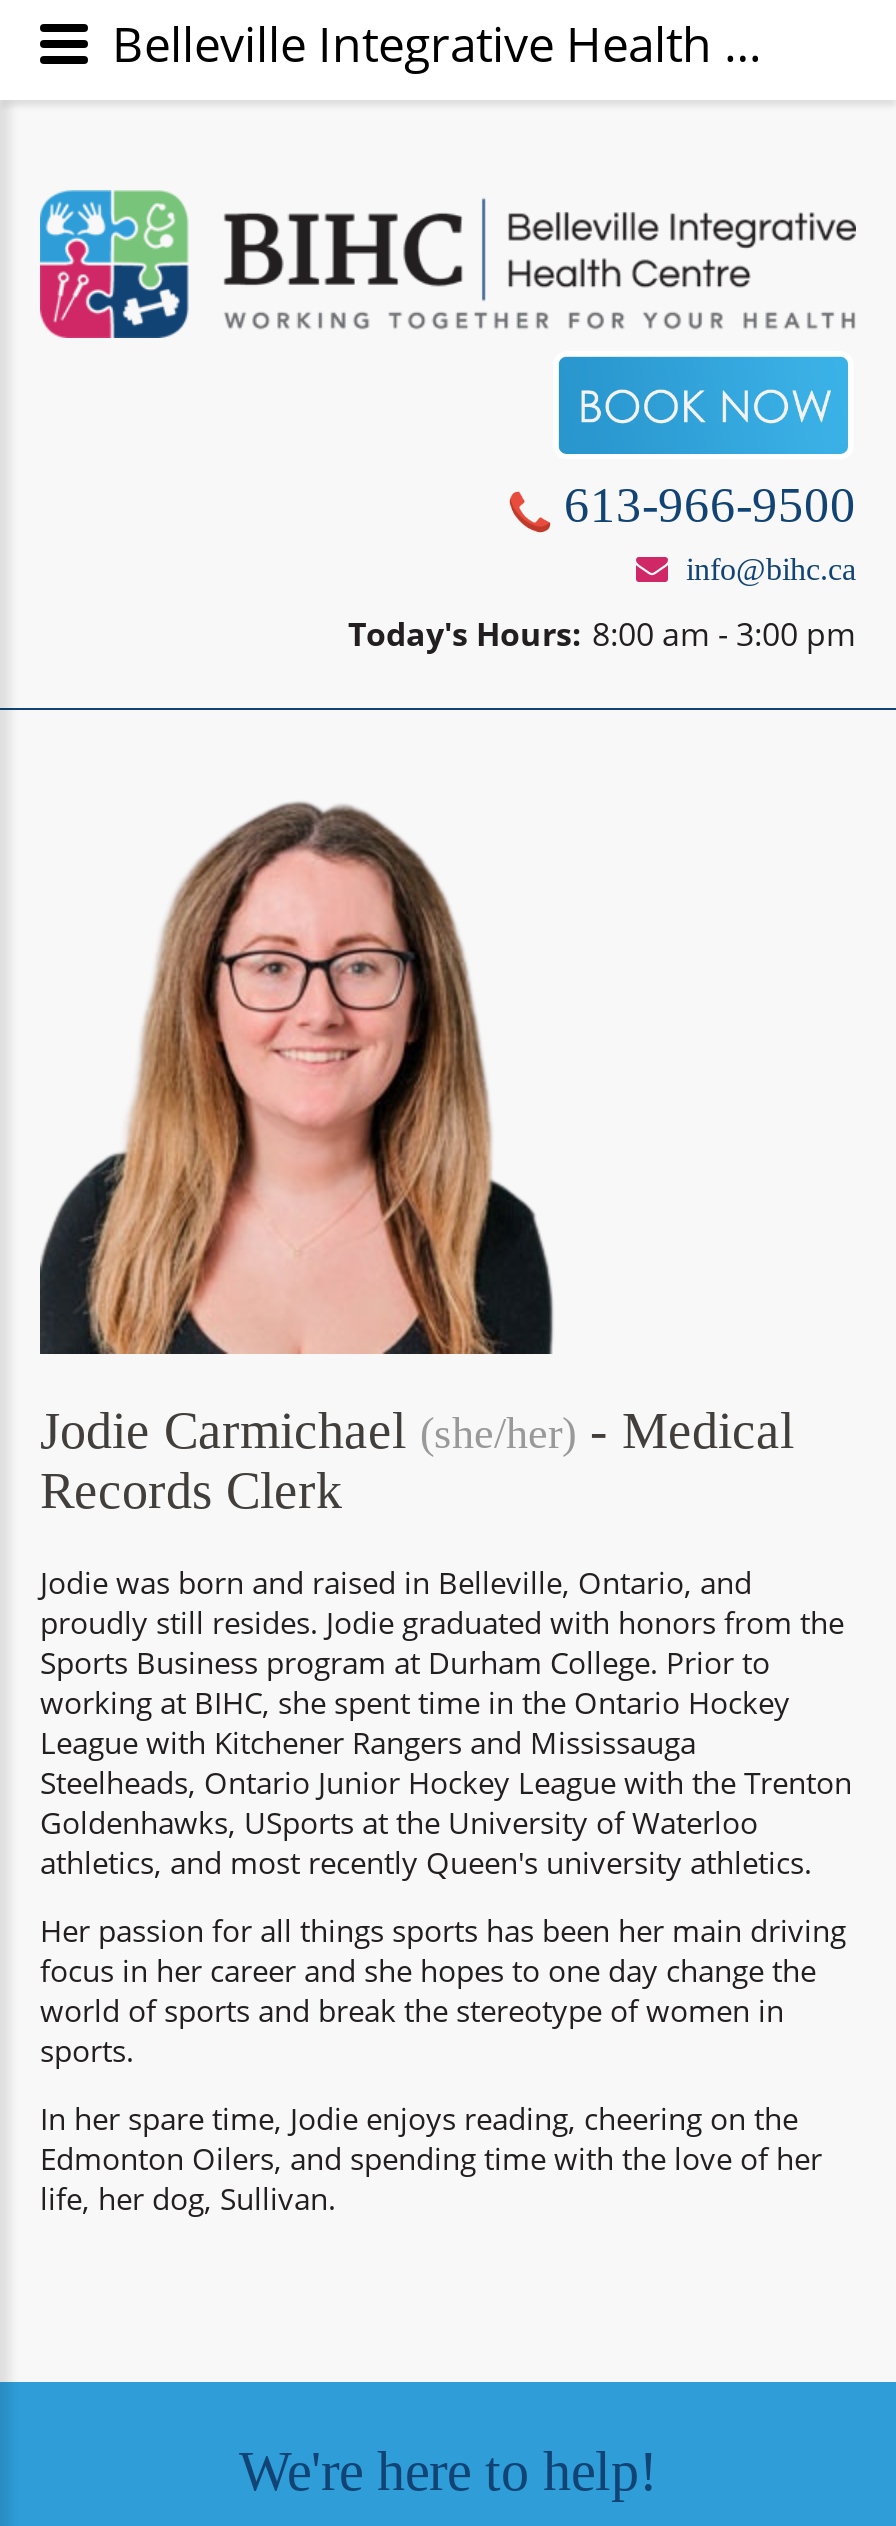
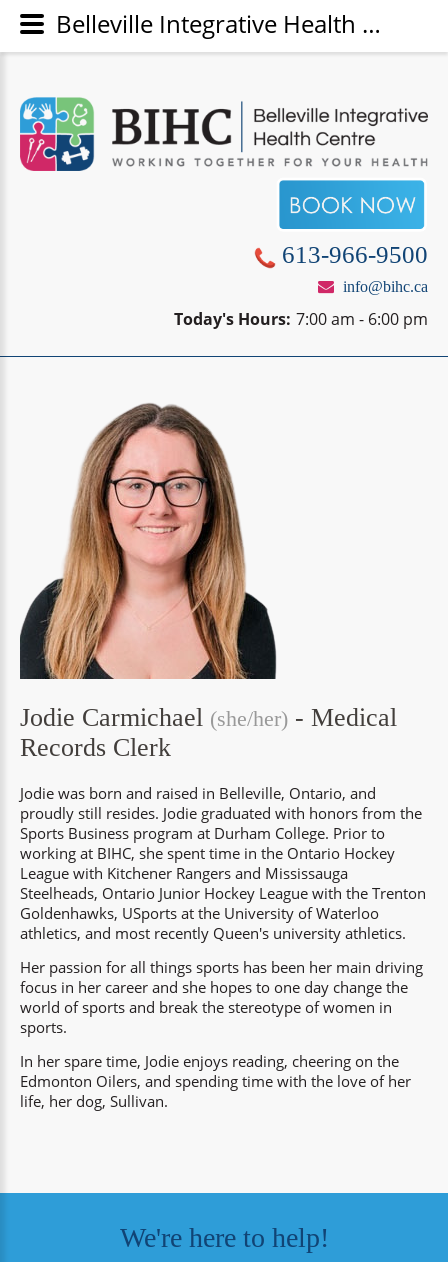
- 8:00 am - 3:00 pm
+ 7:00 am - 6:00 pm
